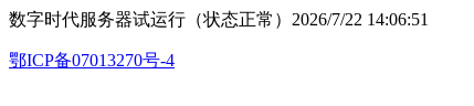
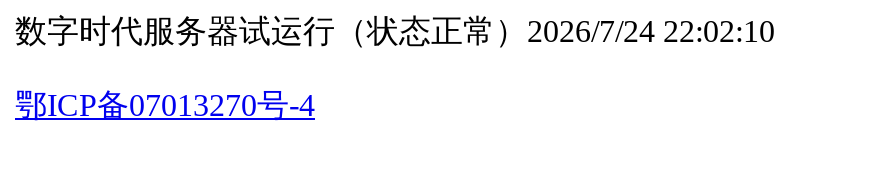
- 数字时代服务器试运行（状态正常）2026/7/22 14:06:51
+ 数字时代服务器试运行（状态正常）2026/7/24 22:02:10
